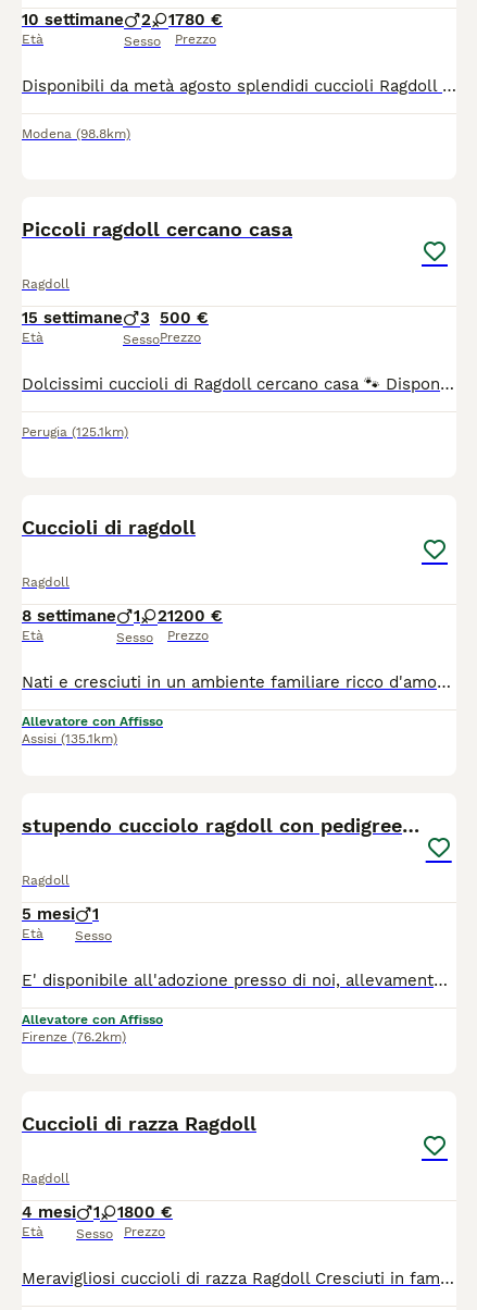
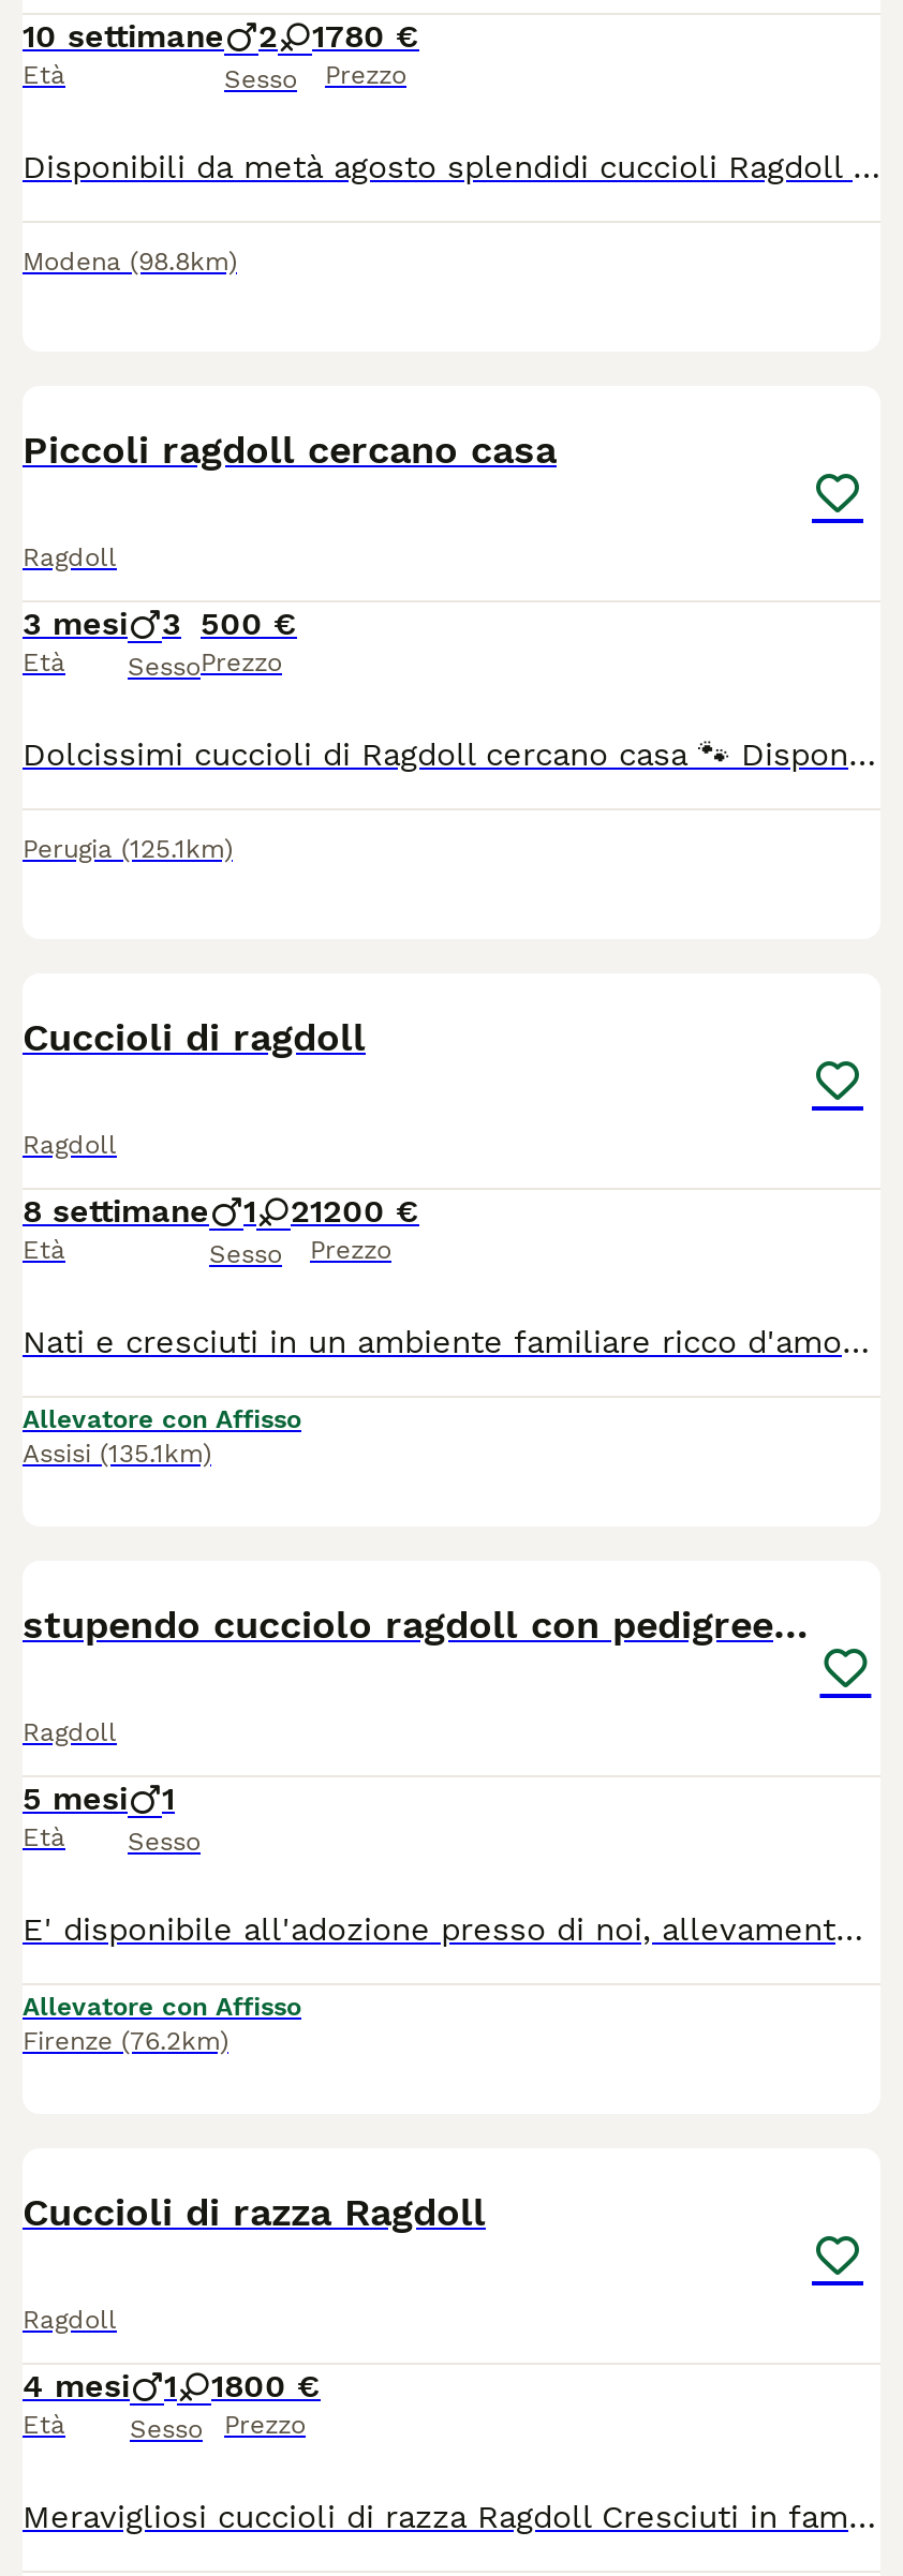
- 15 settimane 3 500 €
+ 3 mesi 3 500 €
